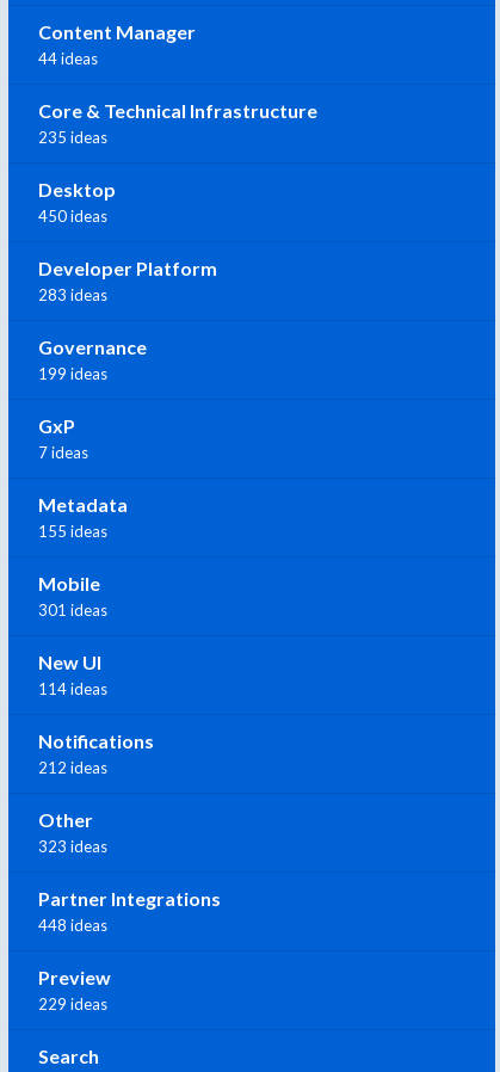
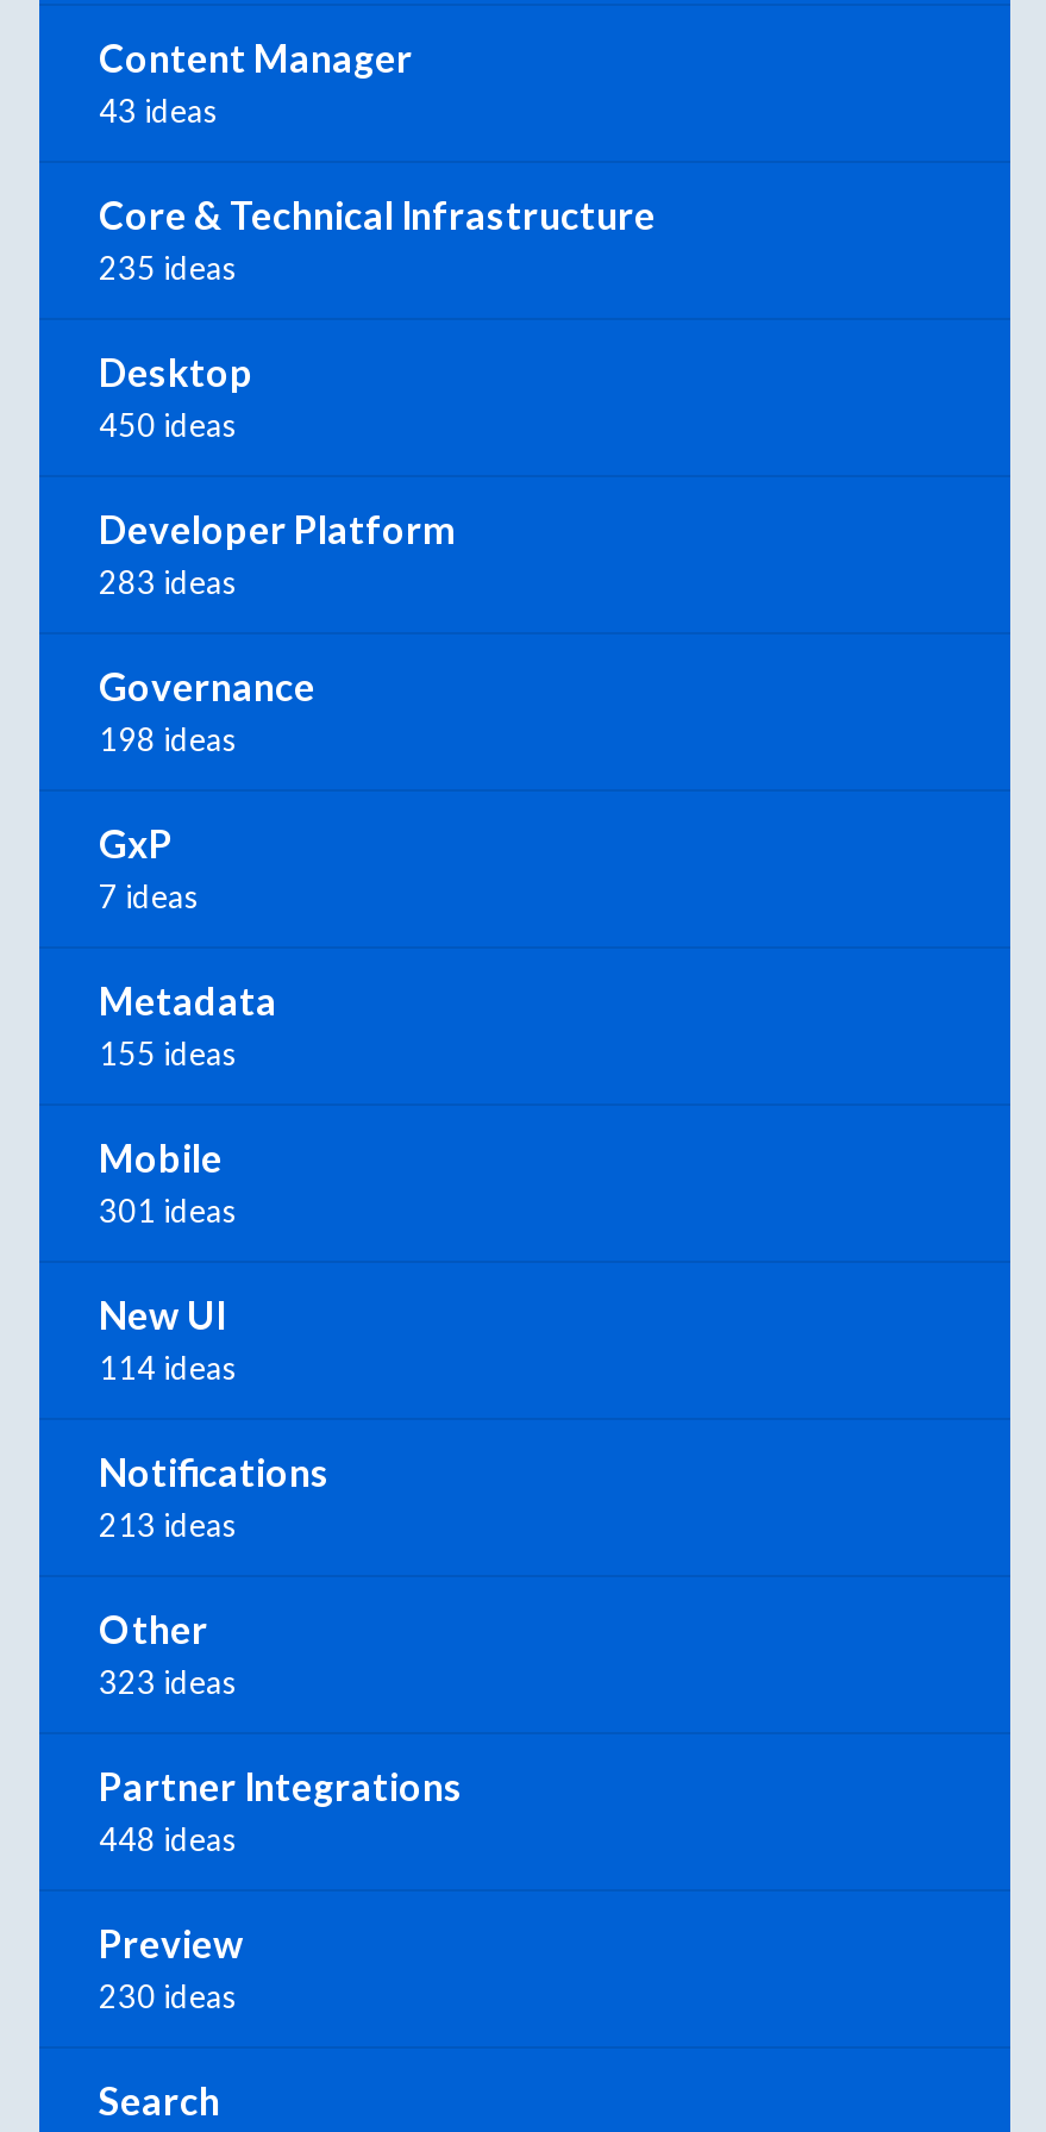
- 44 ideas
+ 43 ideas

- 199 ideas
+ 198 ideas

- 212 ideas
+ 213 ideas

- 229 ideas
+ 230 ideas
